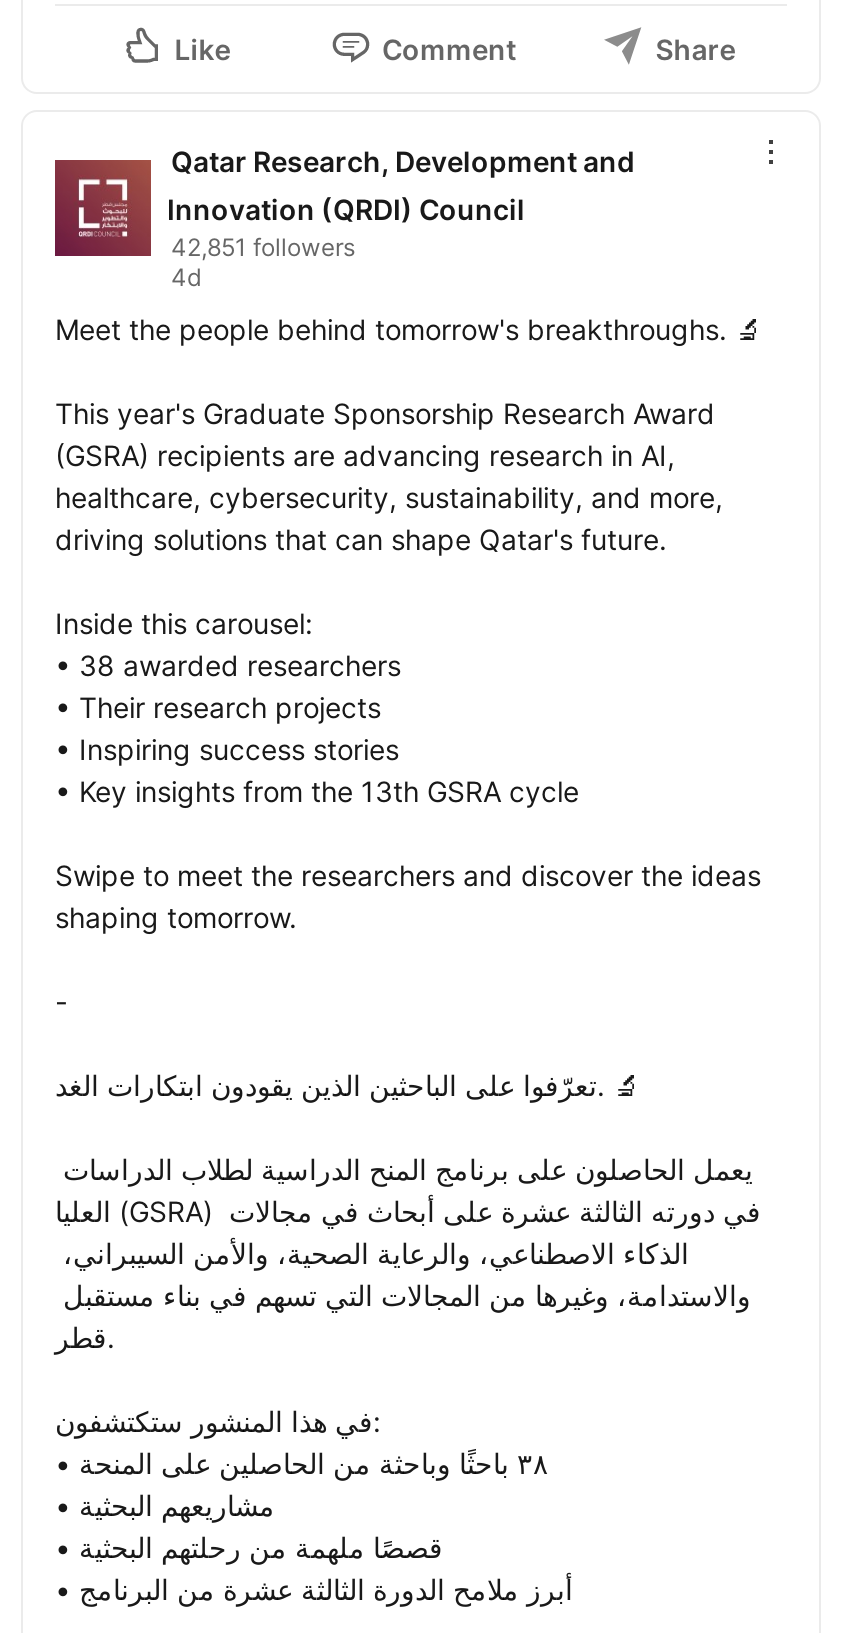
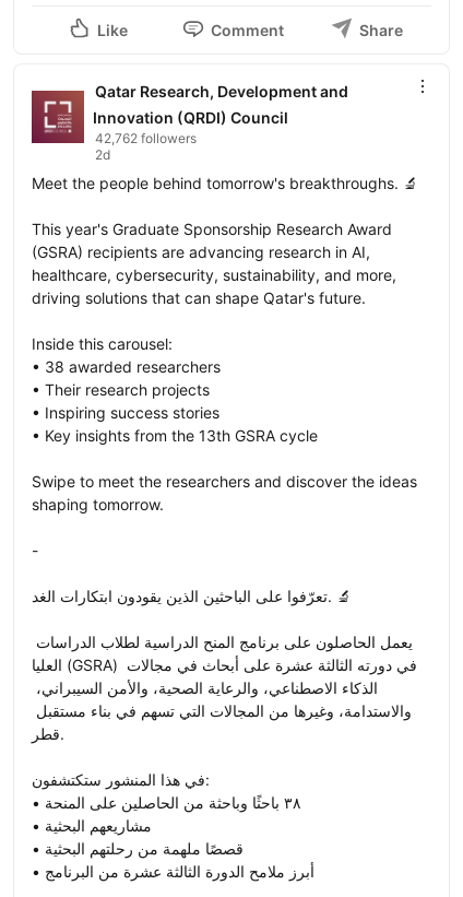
- 42,851 followers
- 4d
+ 42,762 followers
+ 2d
